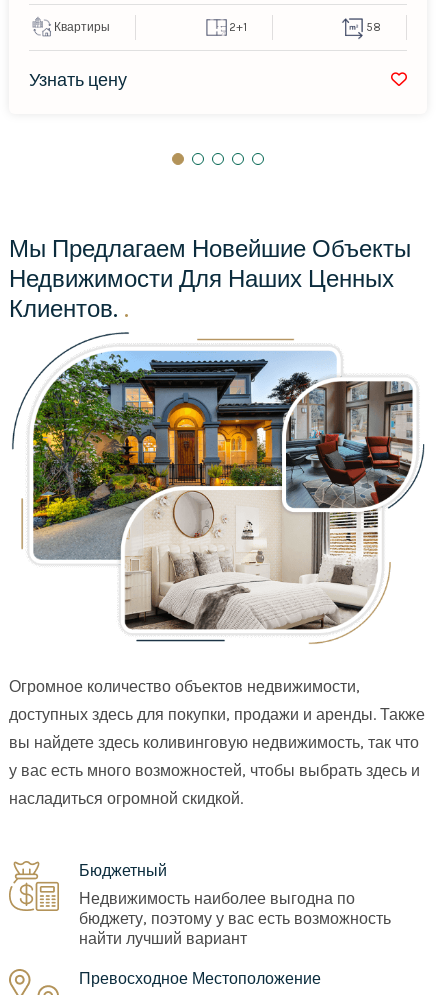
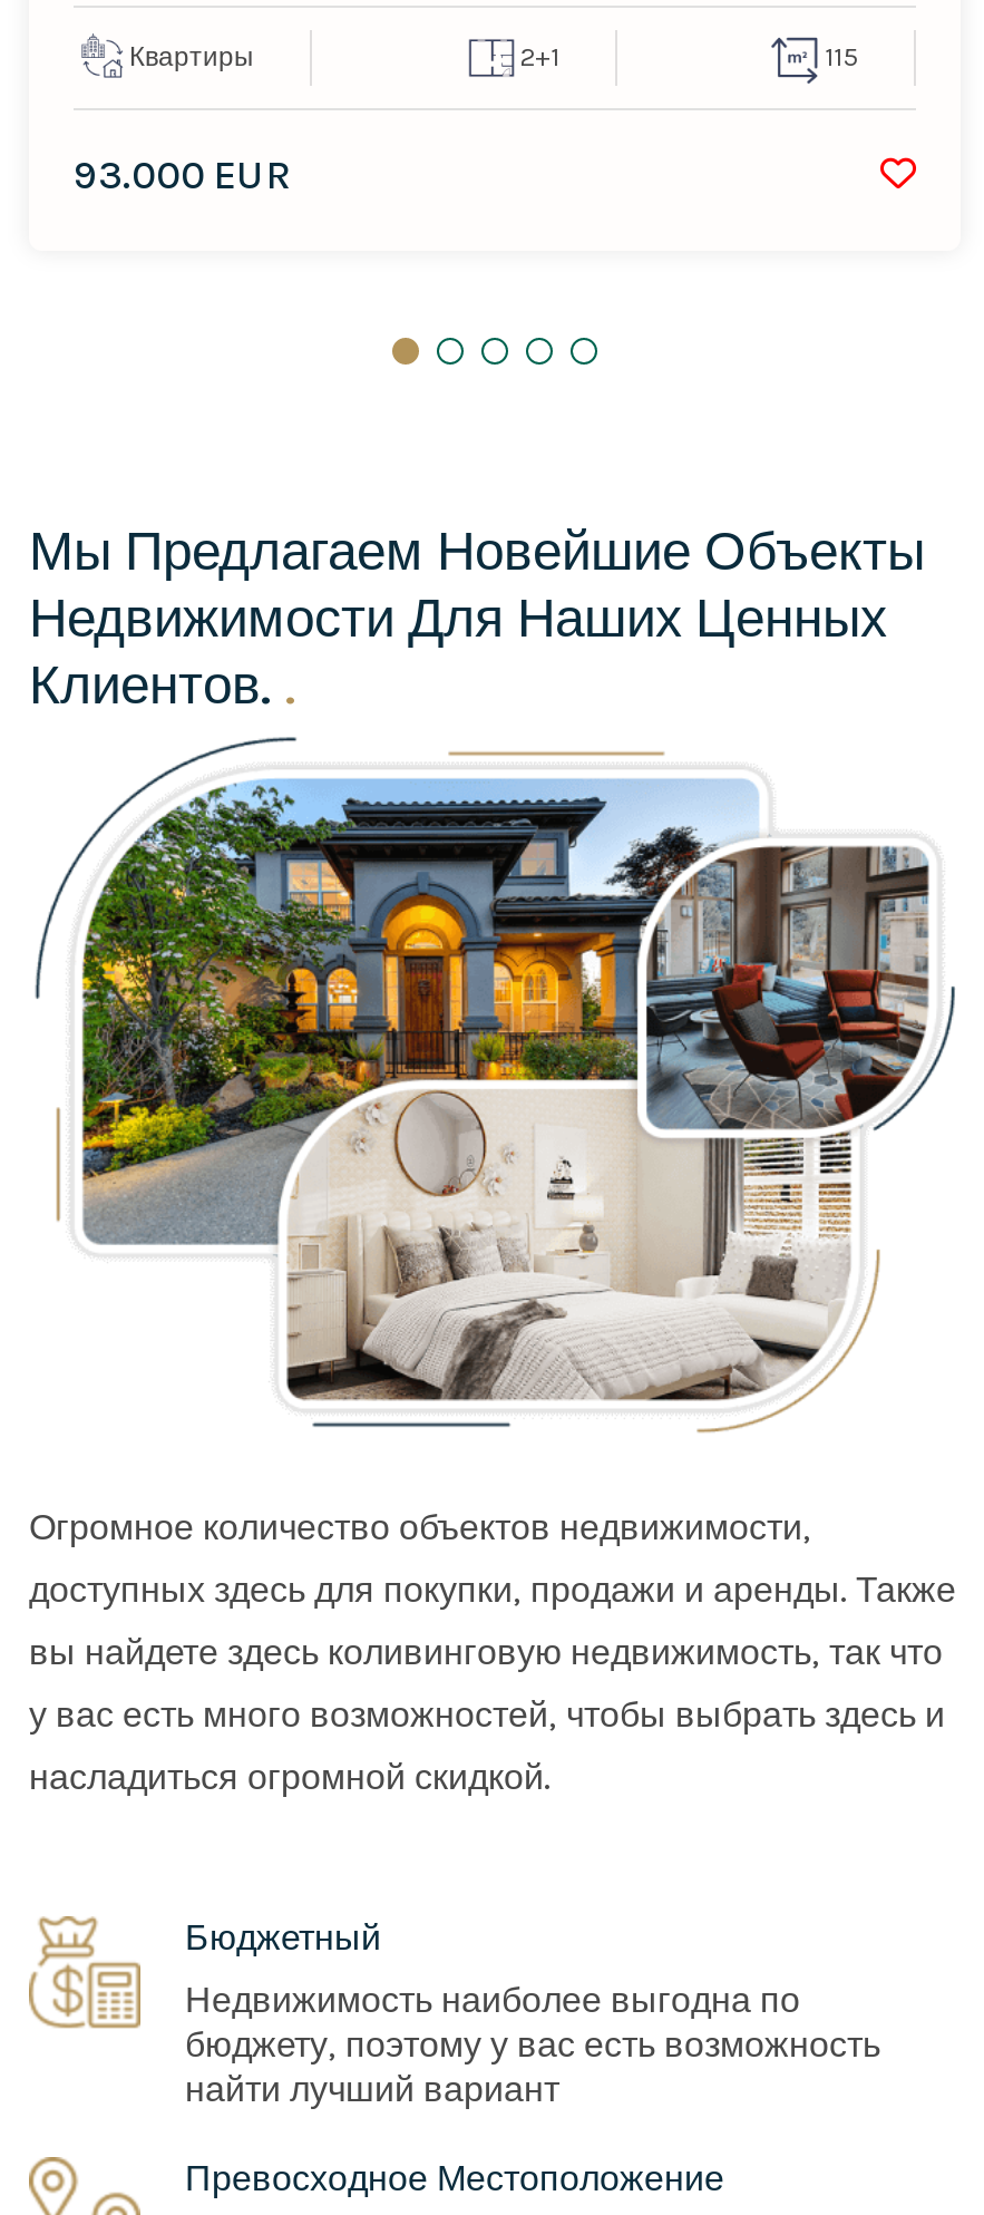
- 58
+ 115

- Узнать цену
+ 93.000 EUR
